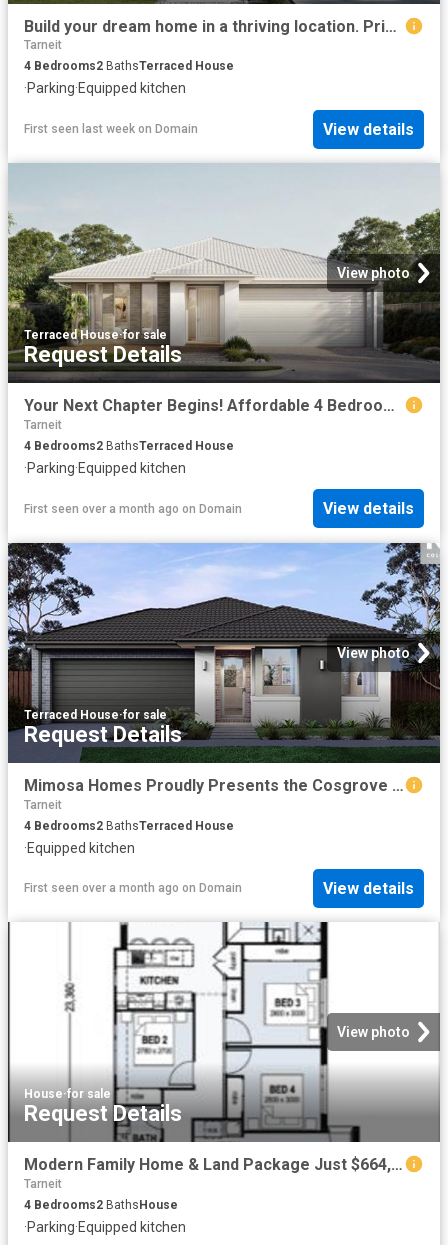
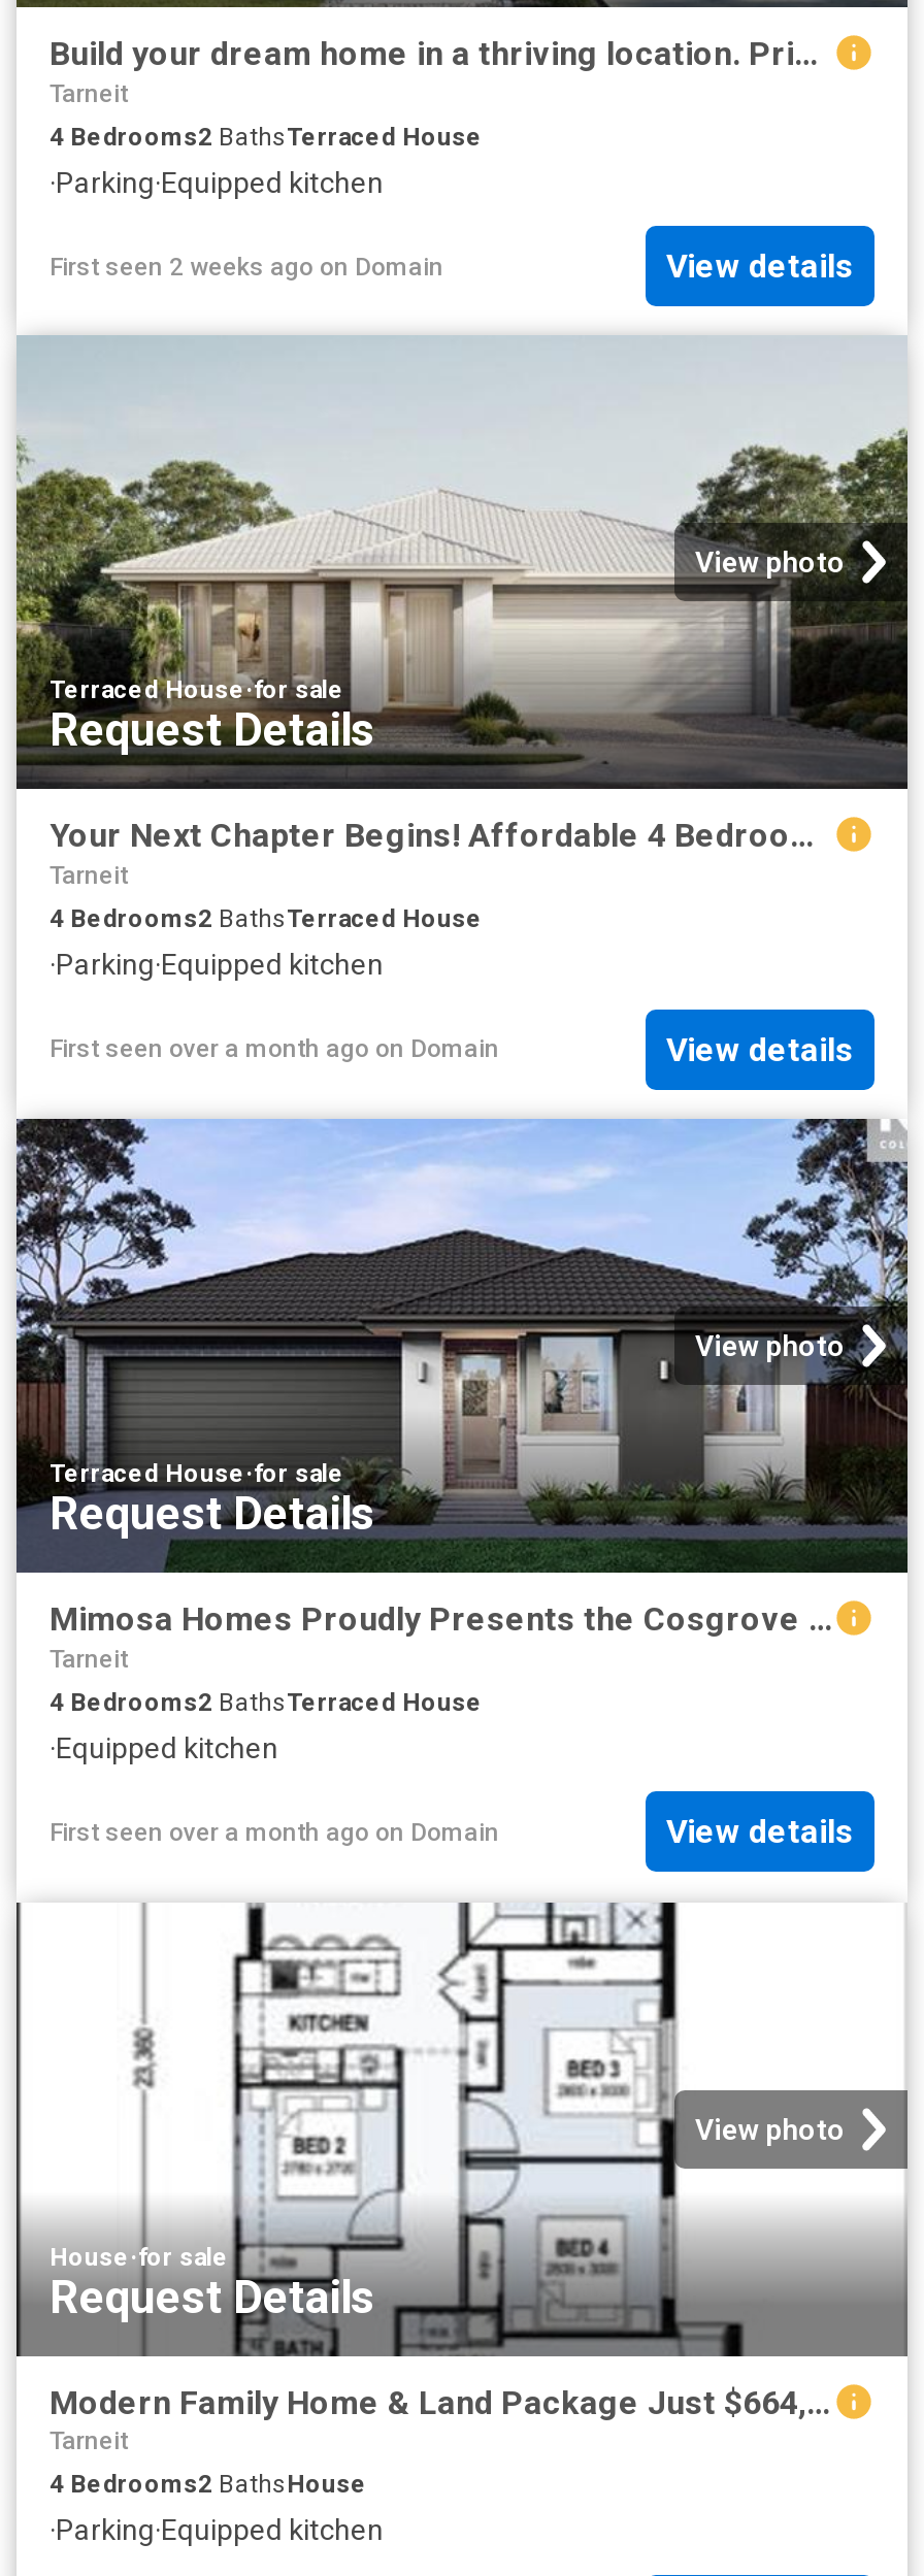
- First seen last week on Domain
+ First seen 2 weeks ago on Domain
